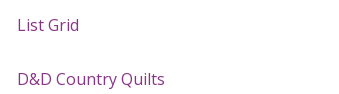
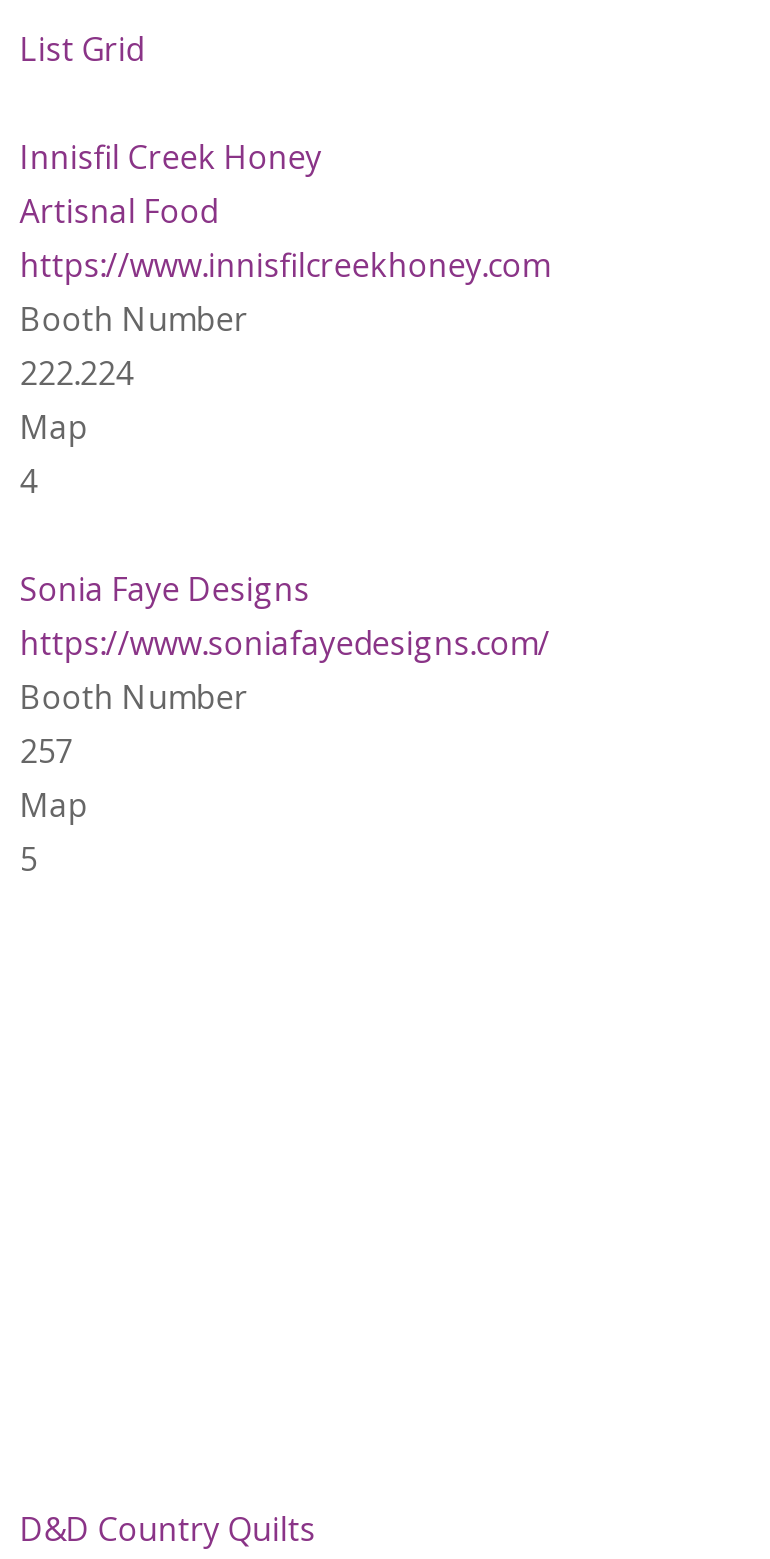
+ Innisfil Creek Honey
+ Artisnal Food
+ https://www.innisfilcreekhoney.com
+ Booth Number
+ 222.224
+ Map
+ 4
+ Sonia Faye Designs
+ https://www.soniafayedesigns.com/
+ Booth Number
+ 257
+ Map
+ 5
